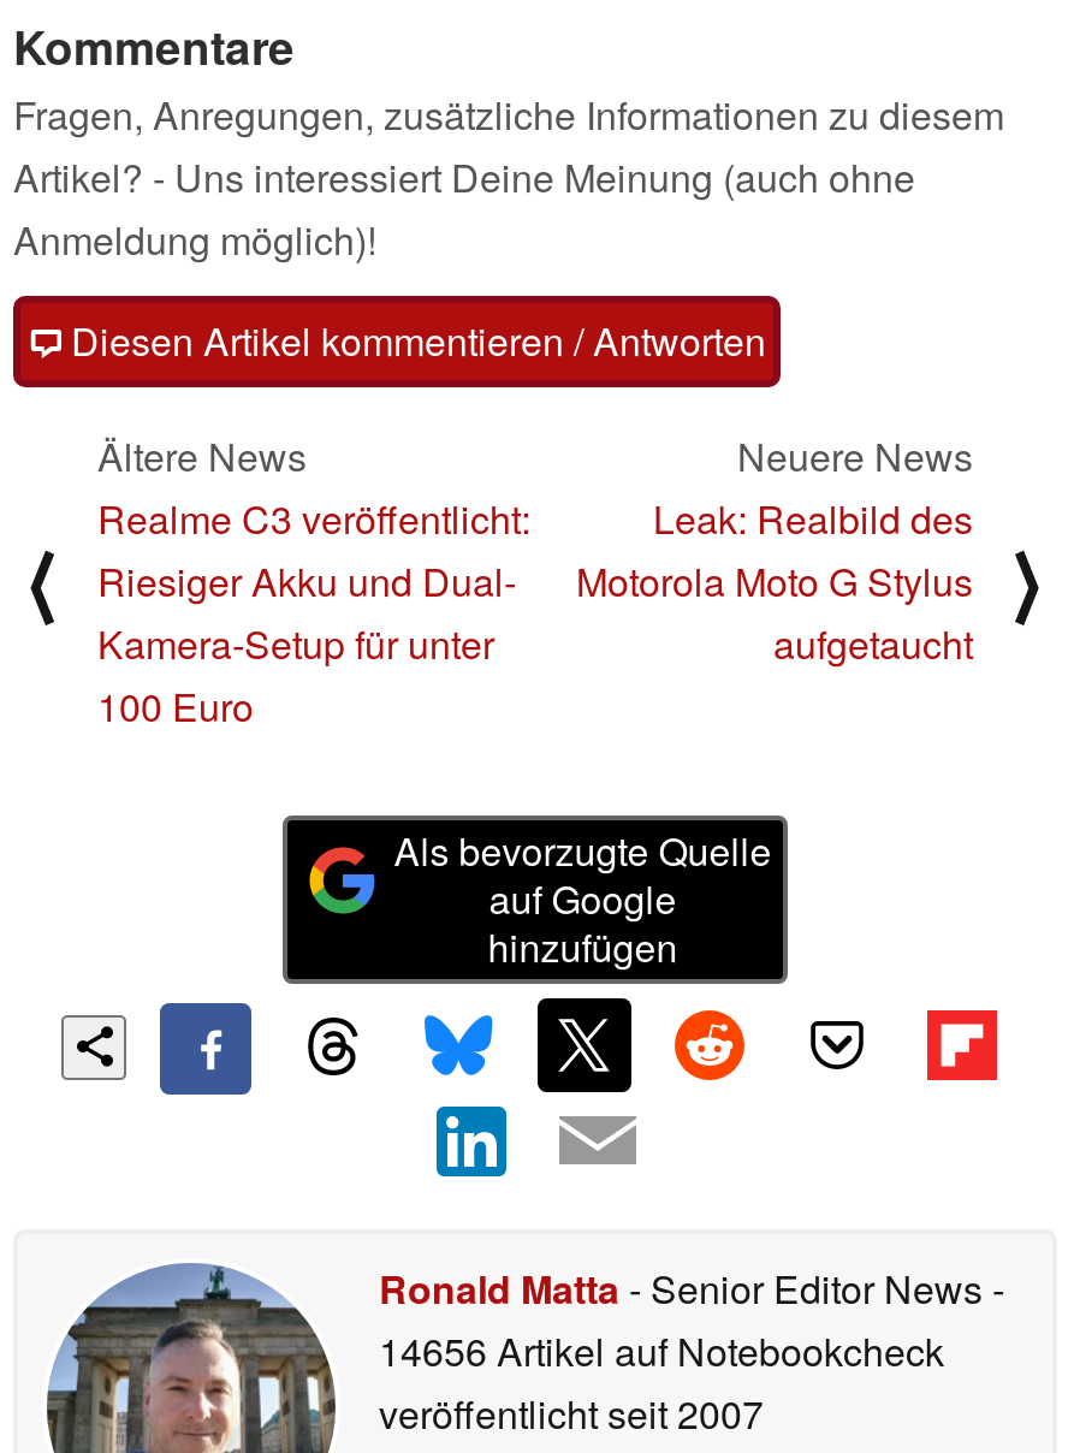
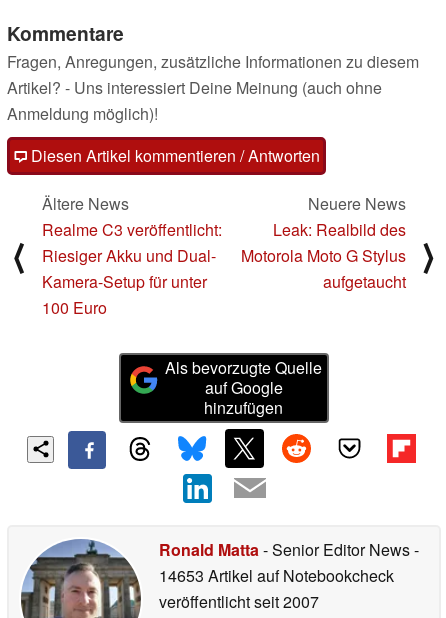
- 14656 Artikel auf Notebookcheck
+ 14653 Artikel auf Notebookcheck
